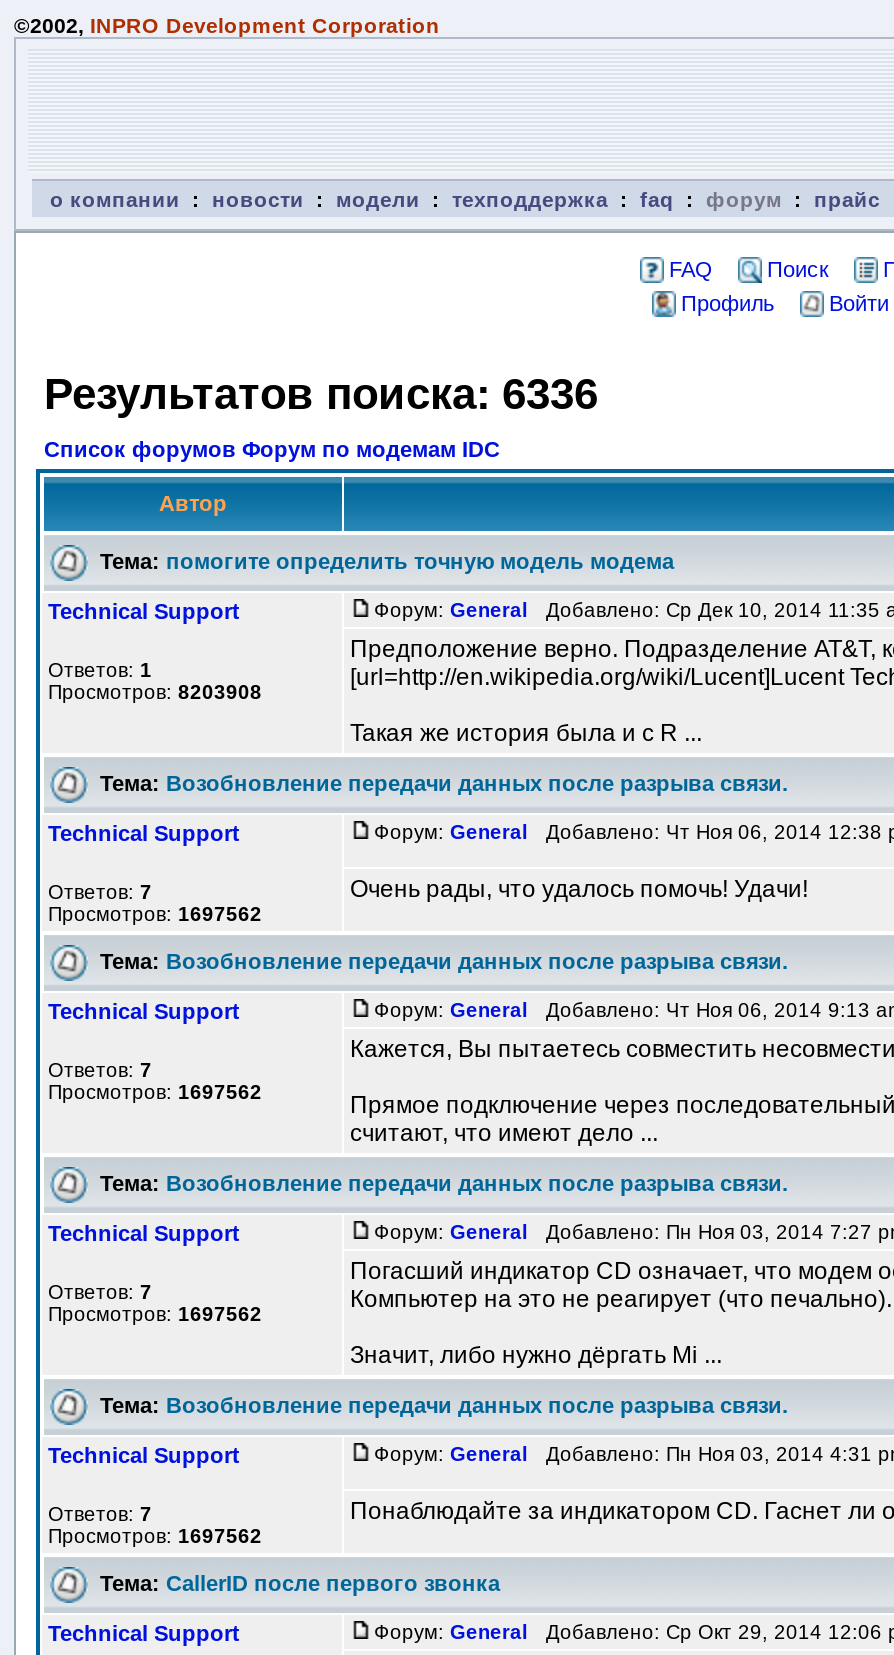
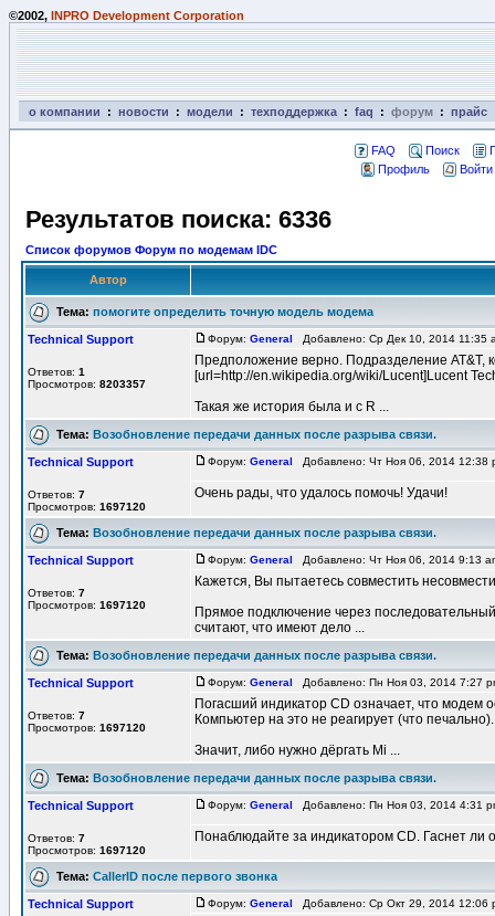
- Просмотров: 8203908
+ Просмотров: 8203357

- Просмотров: 1697562
+ Просмотров: 1697120

- Просмотров: 1697562
+ Просмотров: 1697120

- Просмотров: 1697562
+ Просмотров: 1697120

- Просмотров: 1697562
+ Просмотров: 1697120
